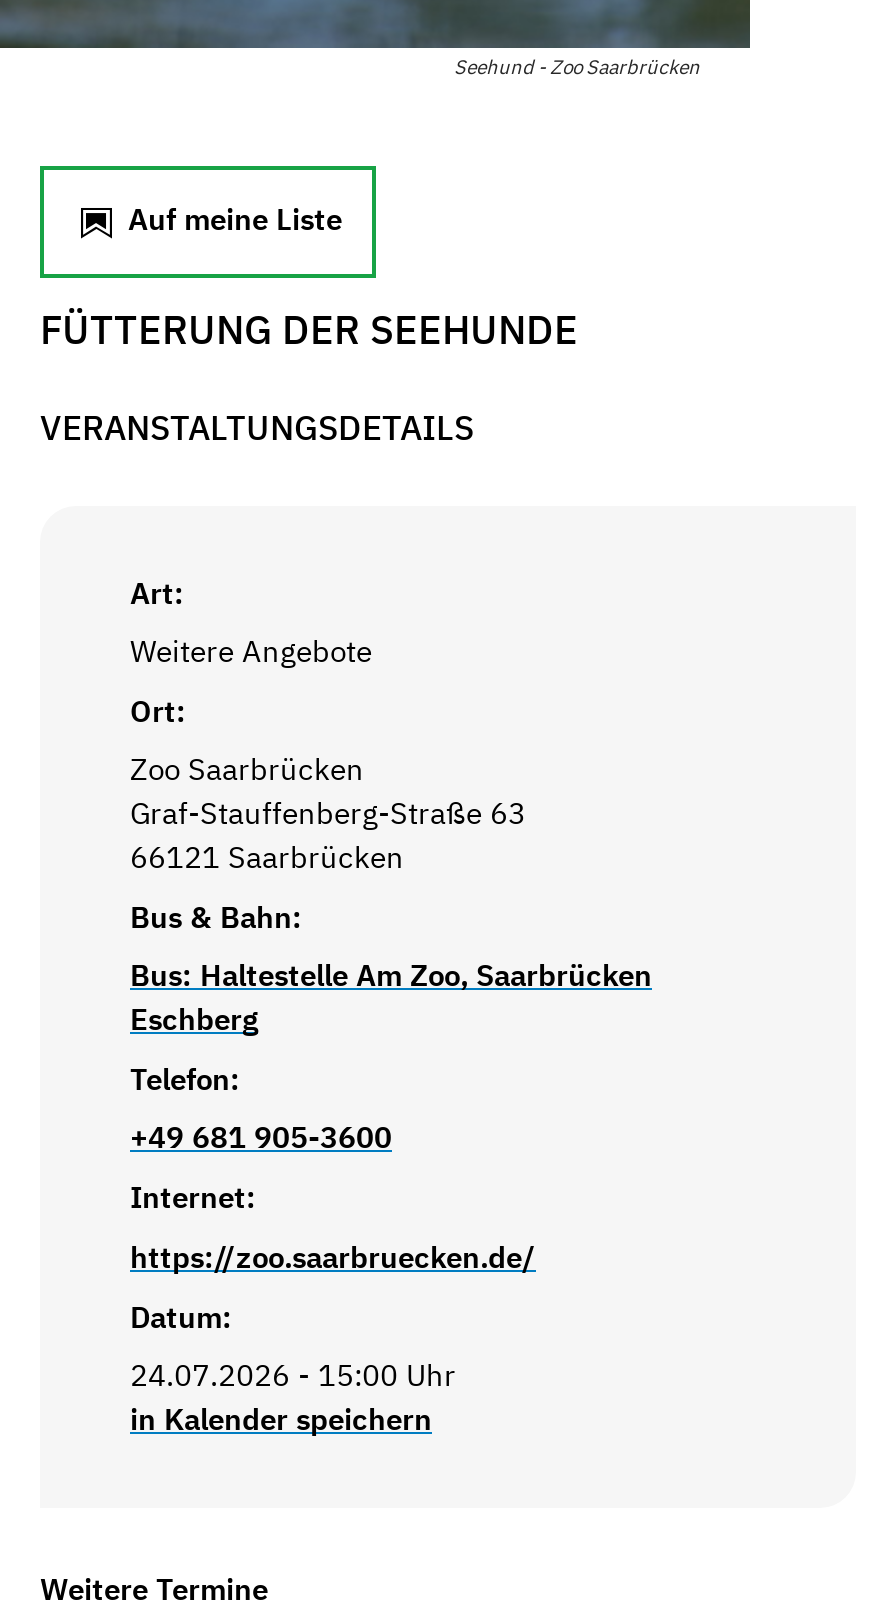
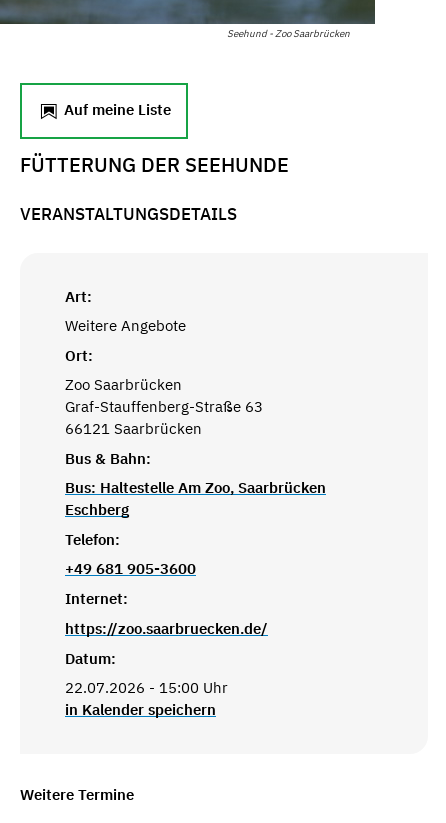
- 24.07.2026 - 15:00 Uhr
+ 22.07.2026 - 15:00 Uhr
